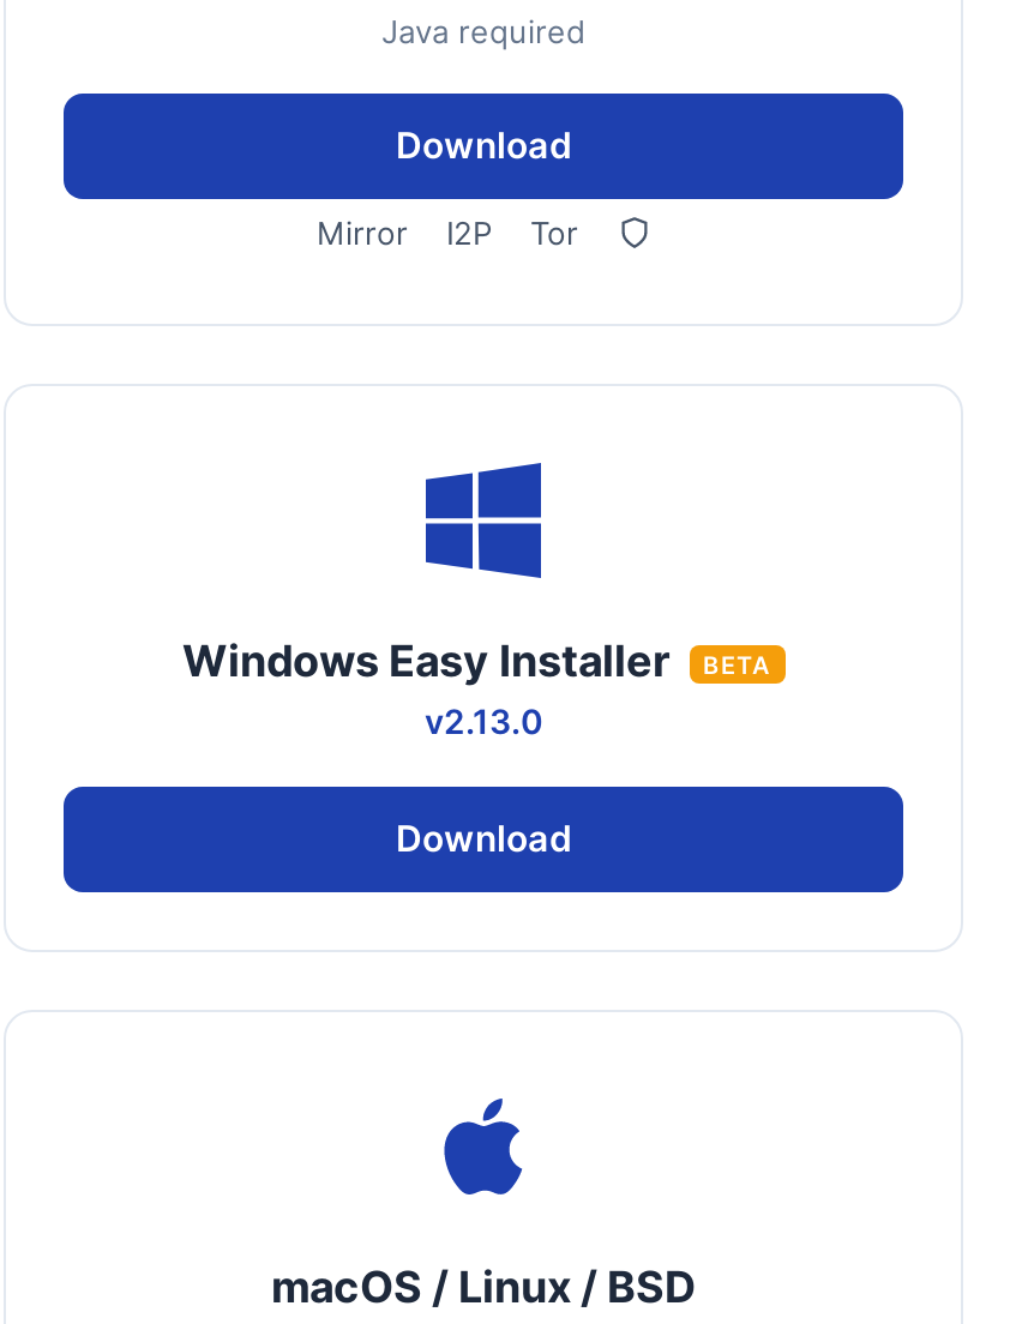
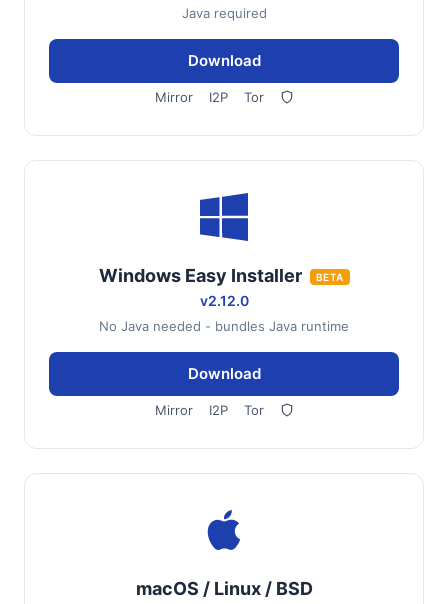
- v2.13.0
+ v2.12.0
+ No Java needed - bundles Java runtime

+ Mirror
+ I2P
+ Tor
